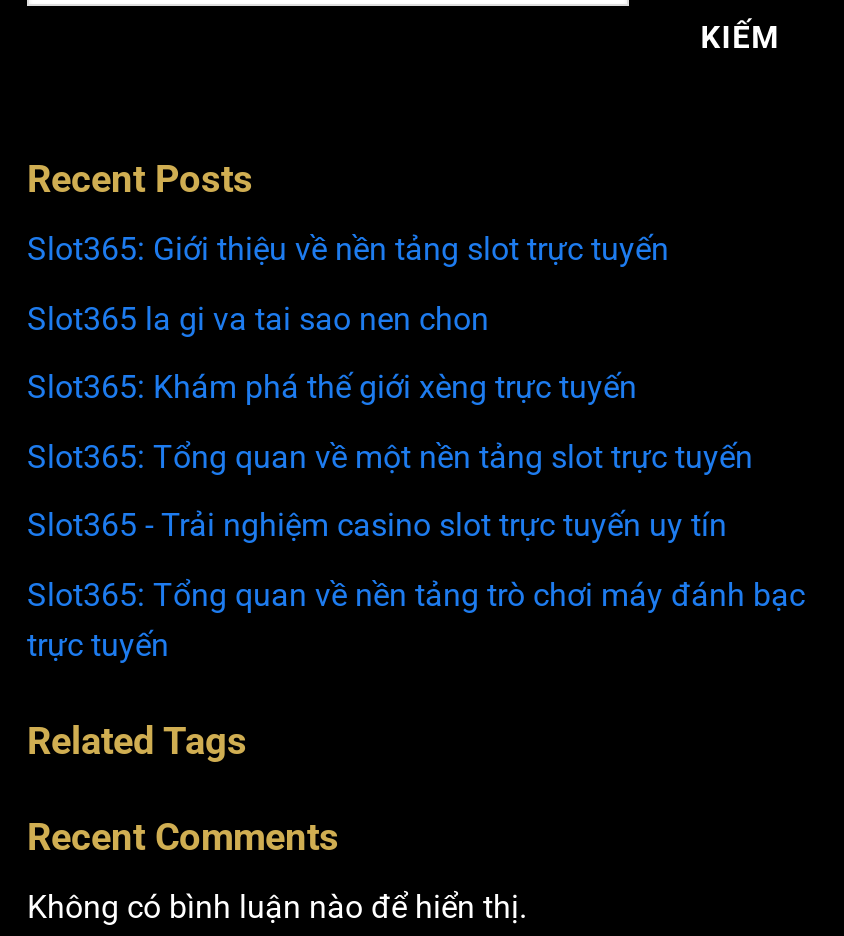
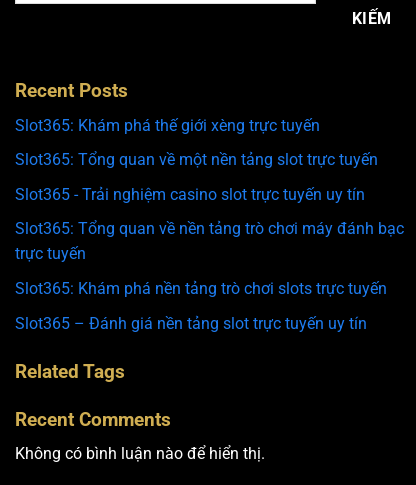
- Slot365: Giới thiệu về nền tảng slot trực tuyến
- Slot365 la gi va tai sao nen chon

moved up: Slot365: Khám phá thế giới xèng trực tuyến | Slot365: Tổng quan về một nền tảng slot trực tuyến | Slot365 - Trải nghiệm casino slot trực tuyến uy tín | Slot365: Tổng quan về nền tảng trò chơi máy đánh bạc | trực tuyến

+ Slot365: Khám phá nền tảng trò chơi slots trực tuyến
+ Slot365 – Đánh giá nền tảng slot trực tuyến uy tín
